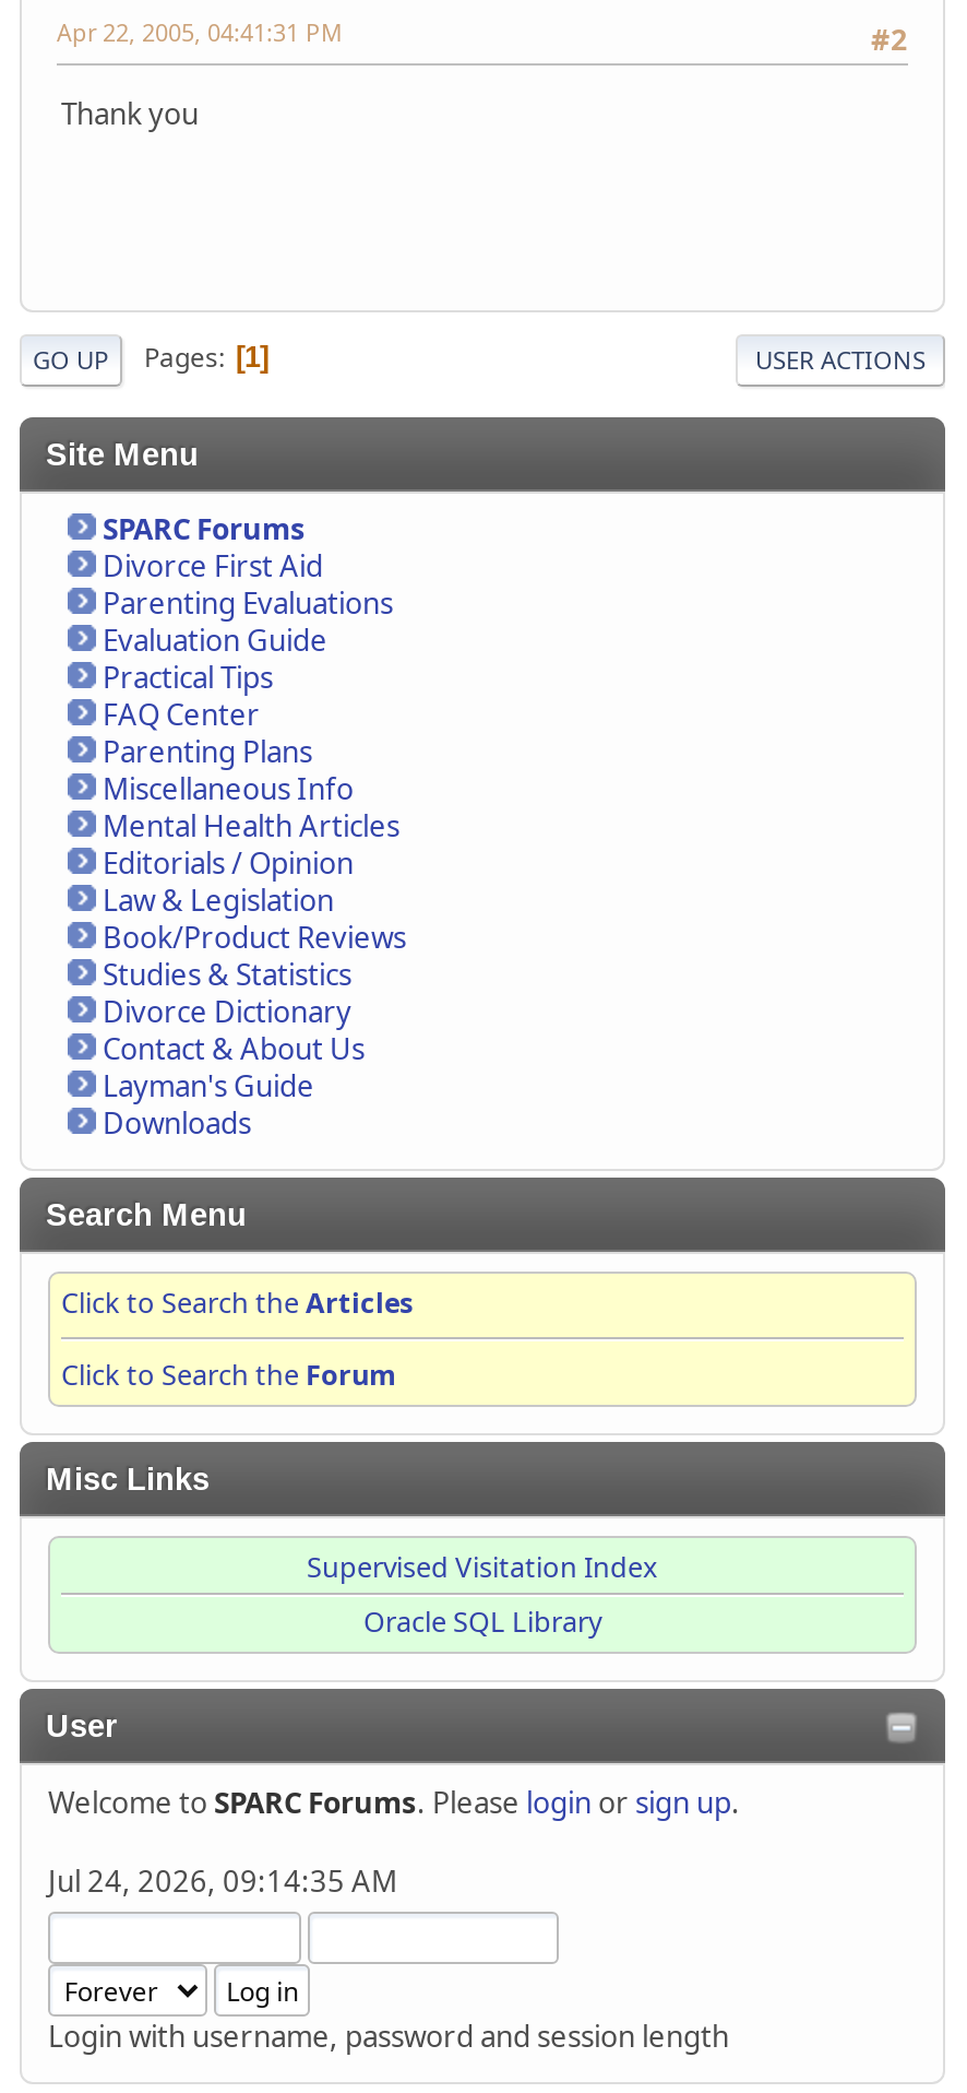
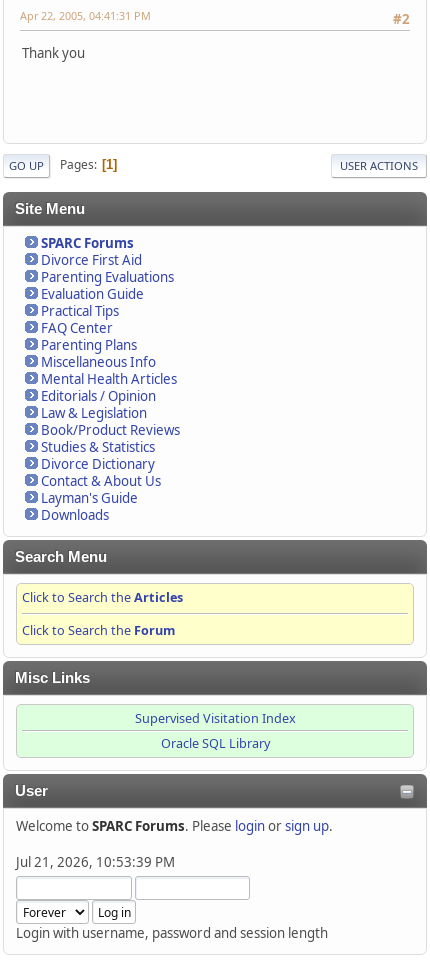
- Jul 24, 2026, 09:14:35 AM
+ Jul 21, 2026, 10:53:39 PM
